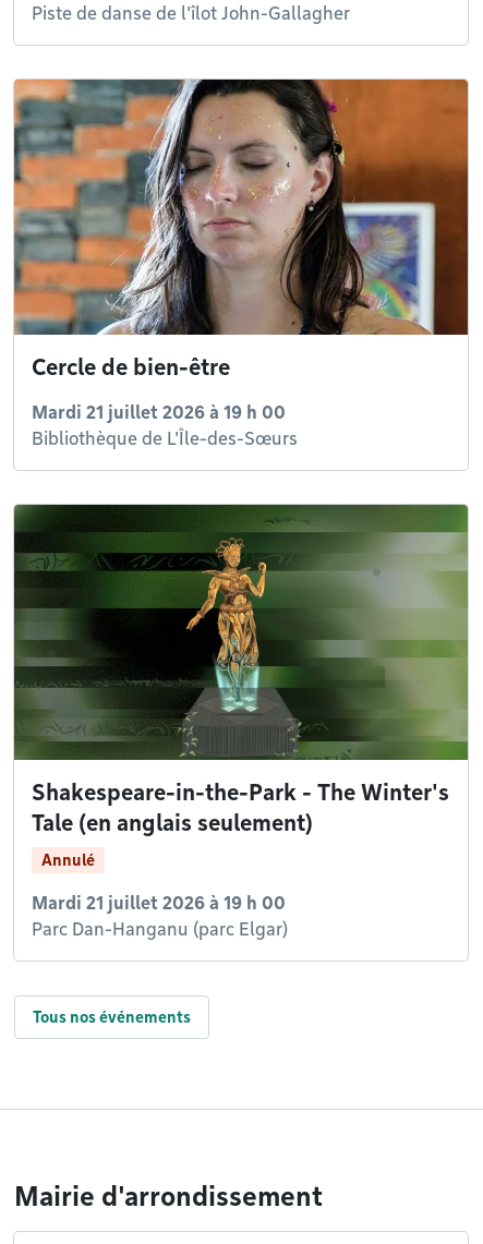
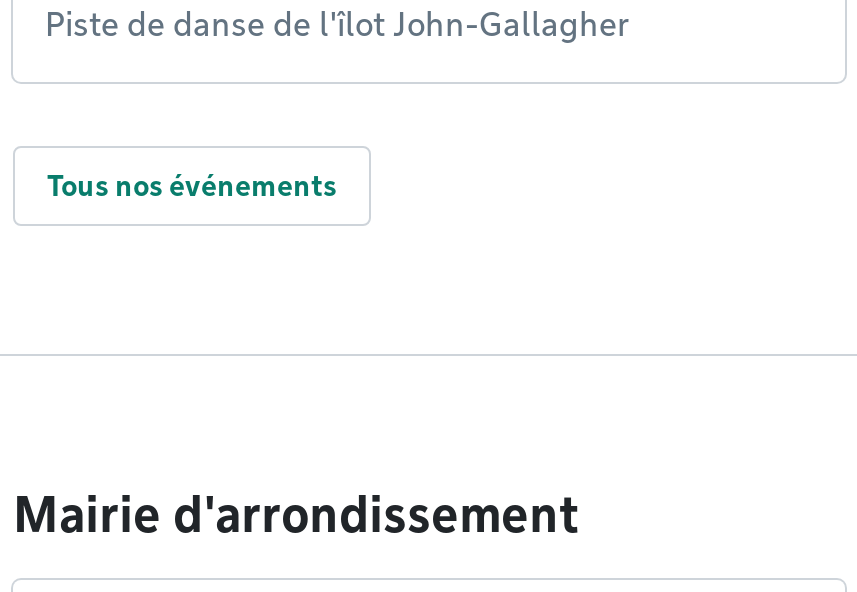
- [image]
- Cercle de bien-être
- Mardi 21 juillet 2026 à 19 h 00
- Bibliothèque de L'Île-des-Sœurs

- [image]
- Shakespeare-in-the-Park - The Winter's
- Tale (en anglais seulement)
- Annulé
- Mardi 21 juillet 2026 à 19 h 00
- Parc Dan-Hanganu (parc Elgar)
